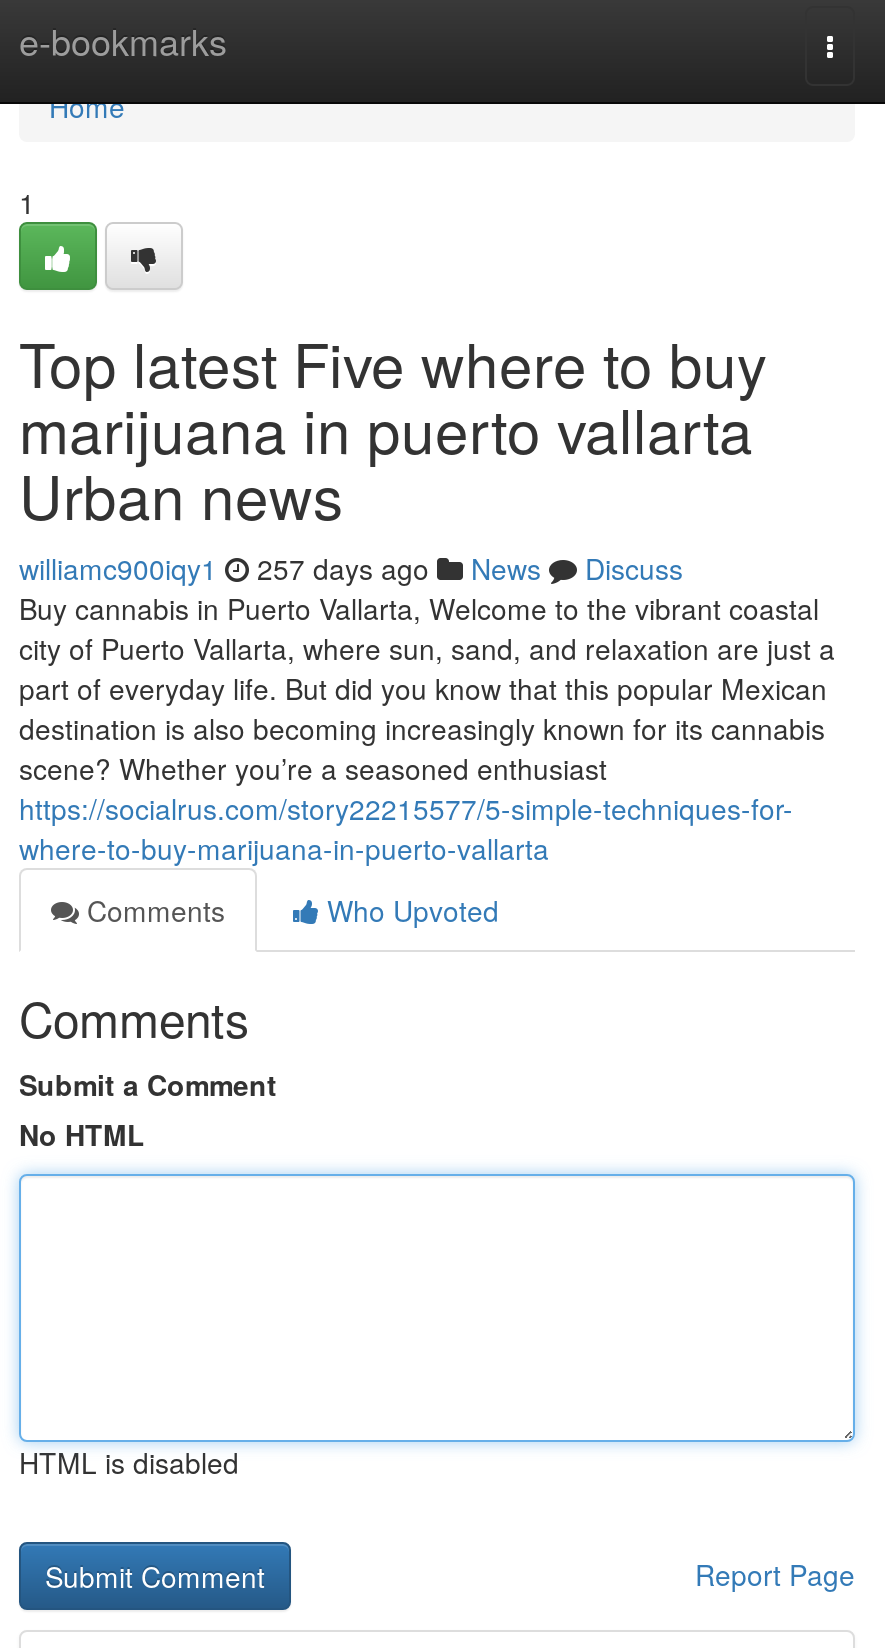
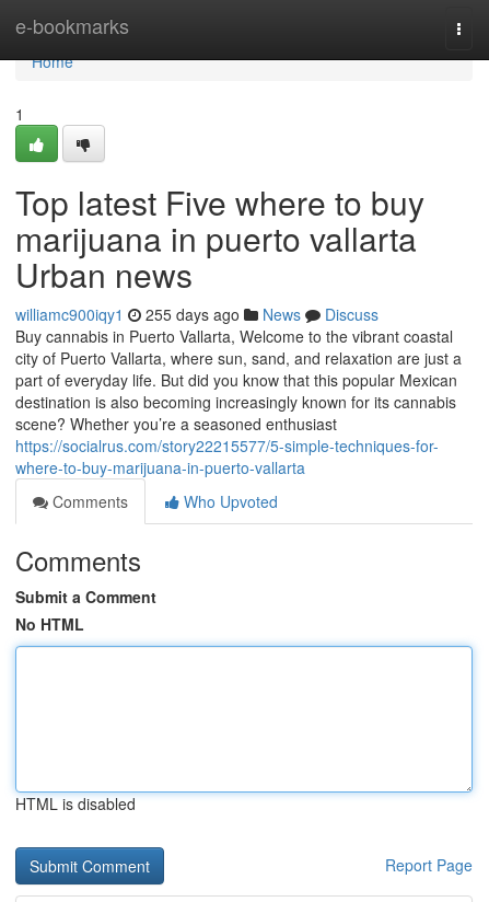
- williamc900iqy1 257 days ago News Discuss
+ williamc900iqy1 255 days ago News Discuss
